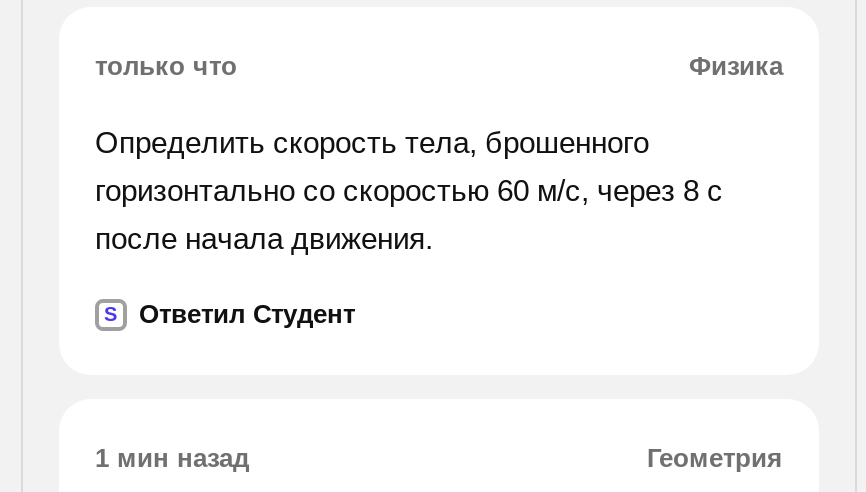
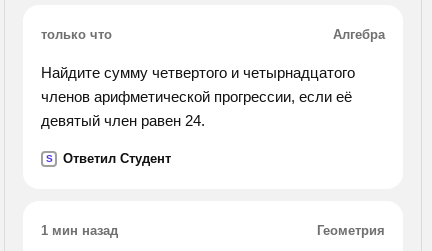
- Физика
+ Алгебра

- Определить скорость тела, брошенного
- горизонтально со скоростью 60 м/с, через 8 с
- после начала движения.
+ Найдите сумму четвертого и четырнадцатого
+ членов арифметической прогрессии, если её
+ девятый член равен 24.
